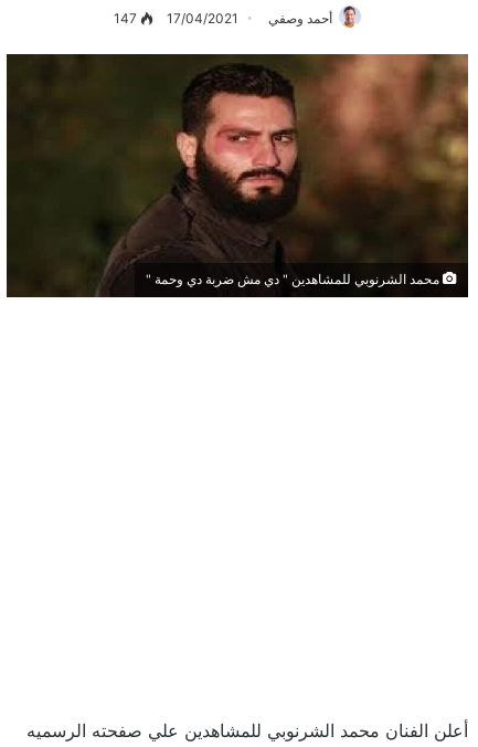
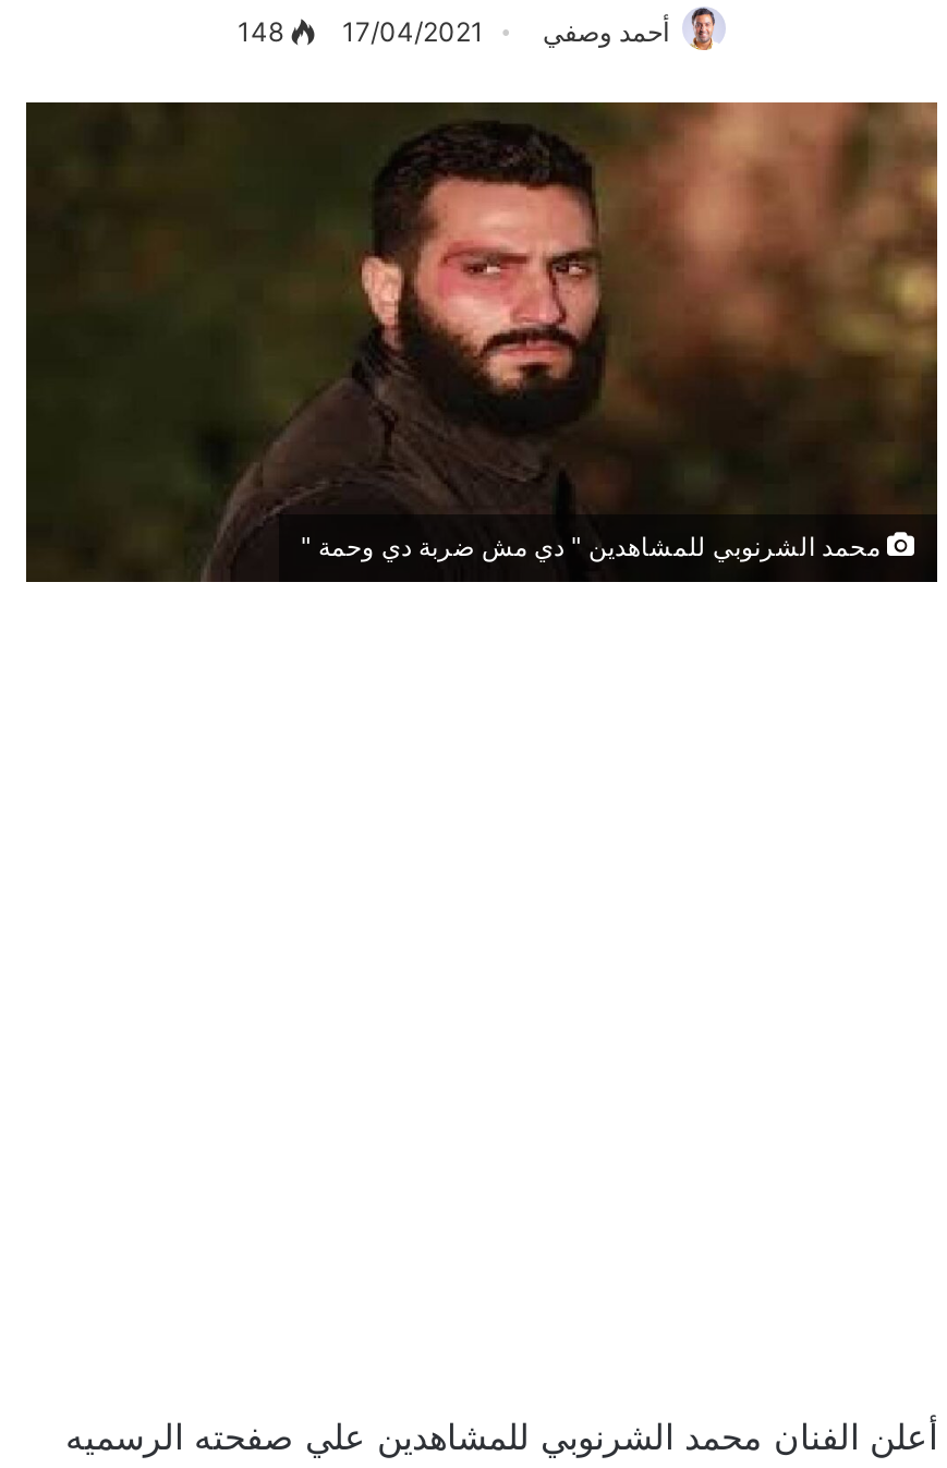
- أحمد وصفي 17/04/2021 147
+ أحمد وصفي 17/04/2021 148
